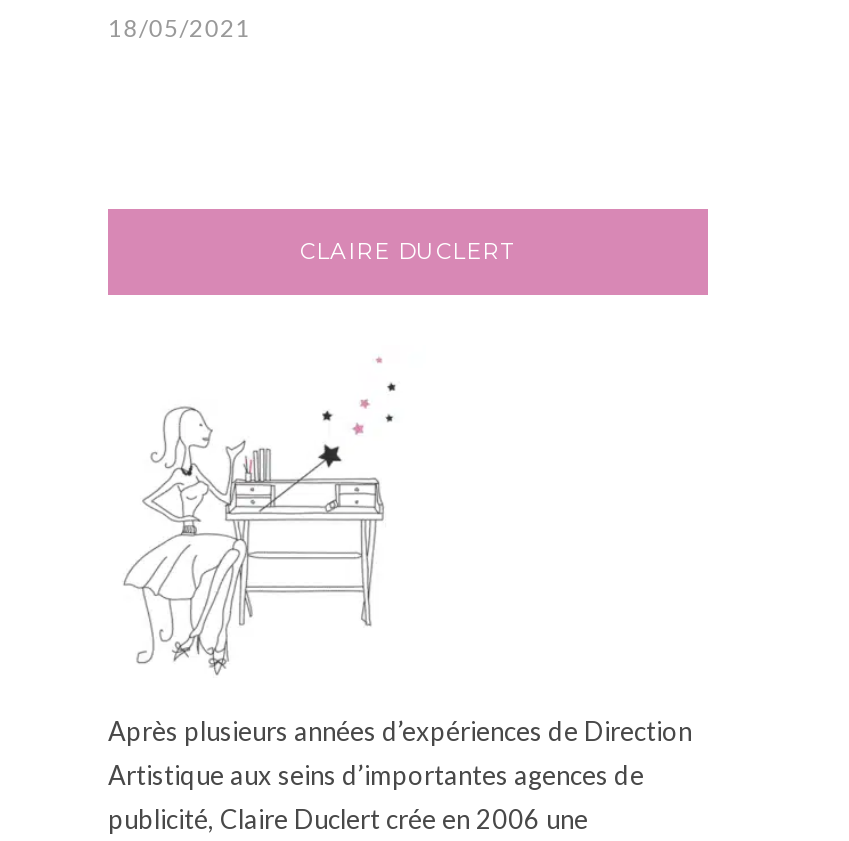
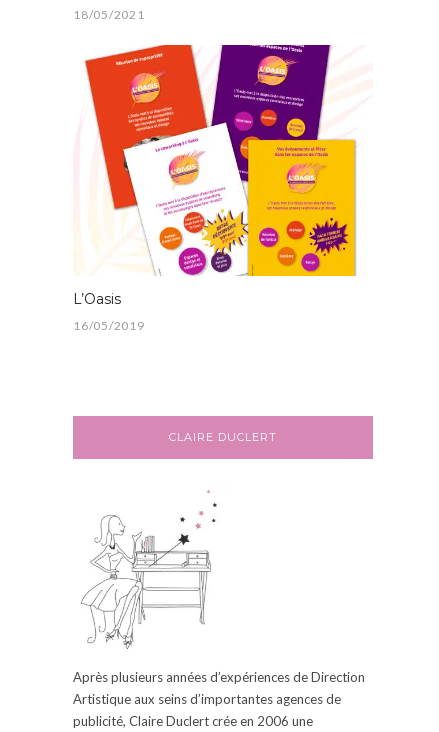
+ [image]
+ L’Oasis
+ 16/05/2019
